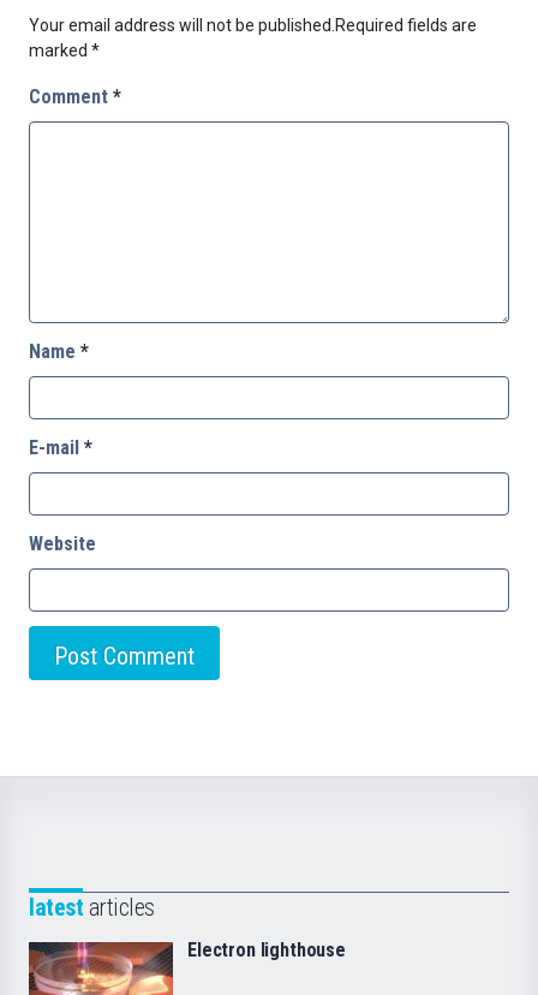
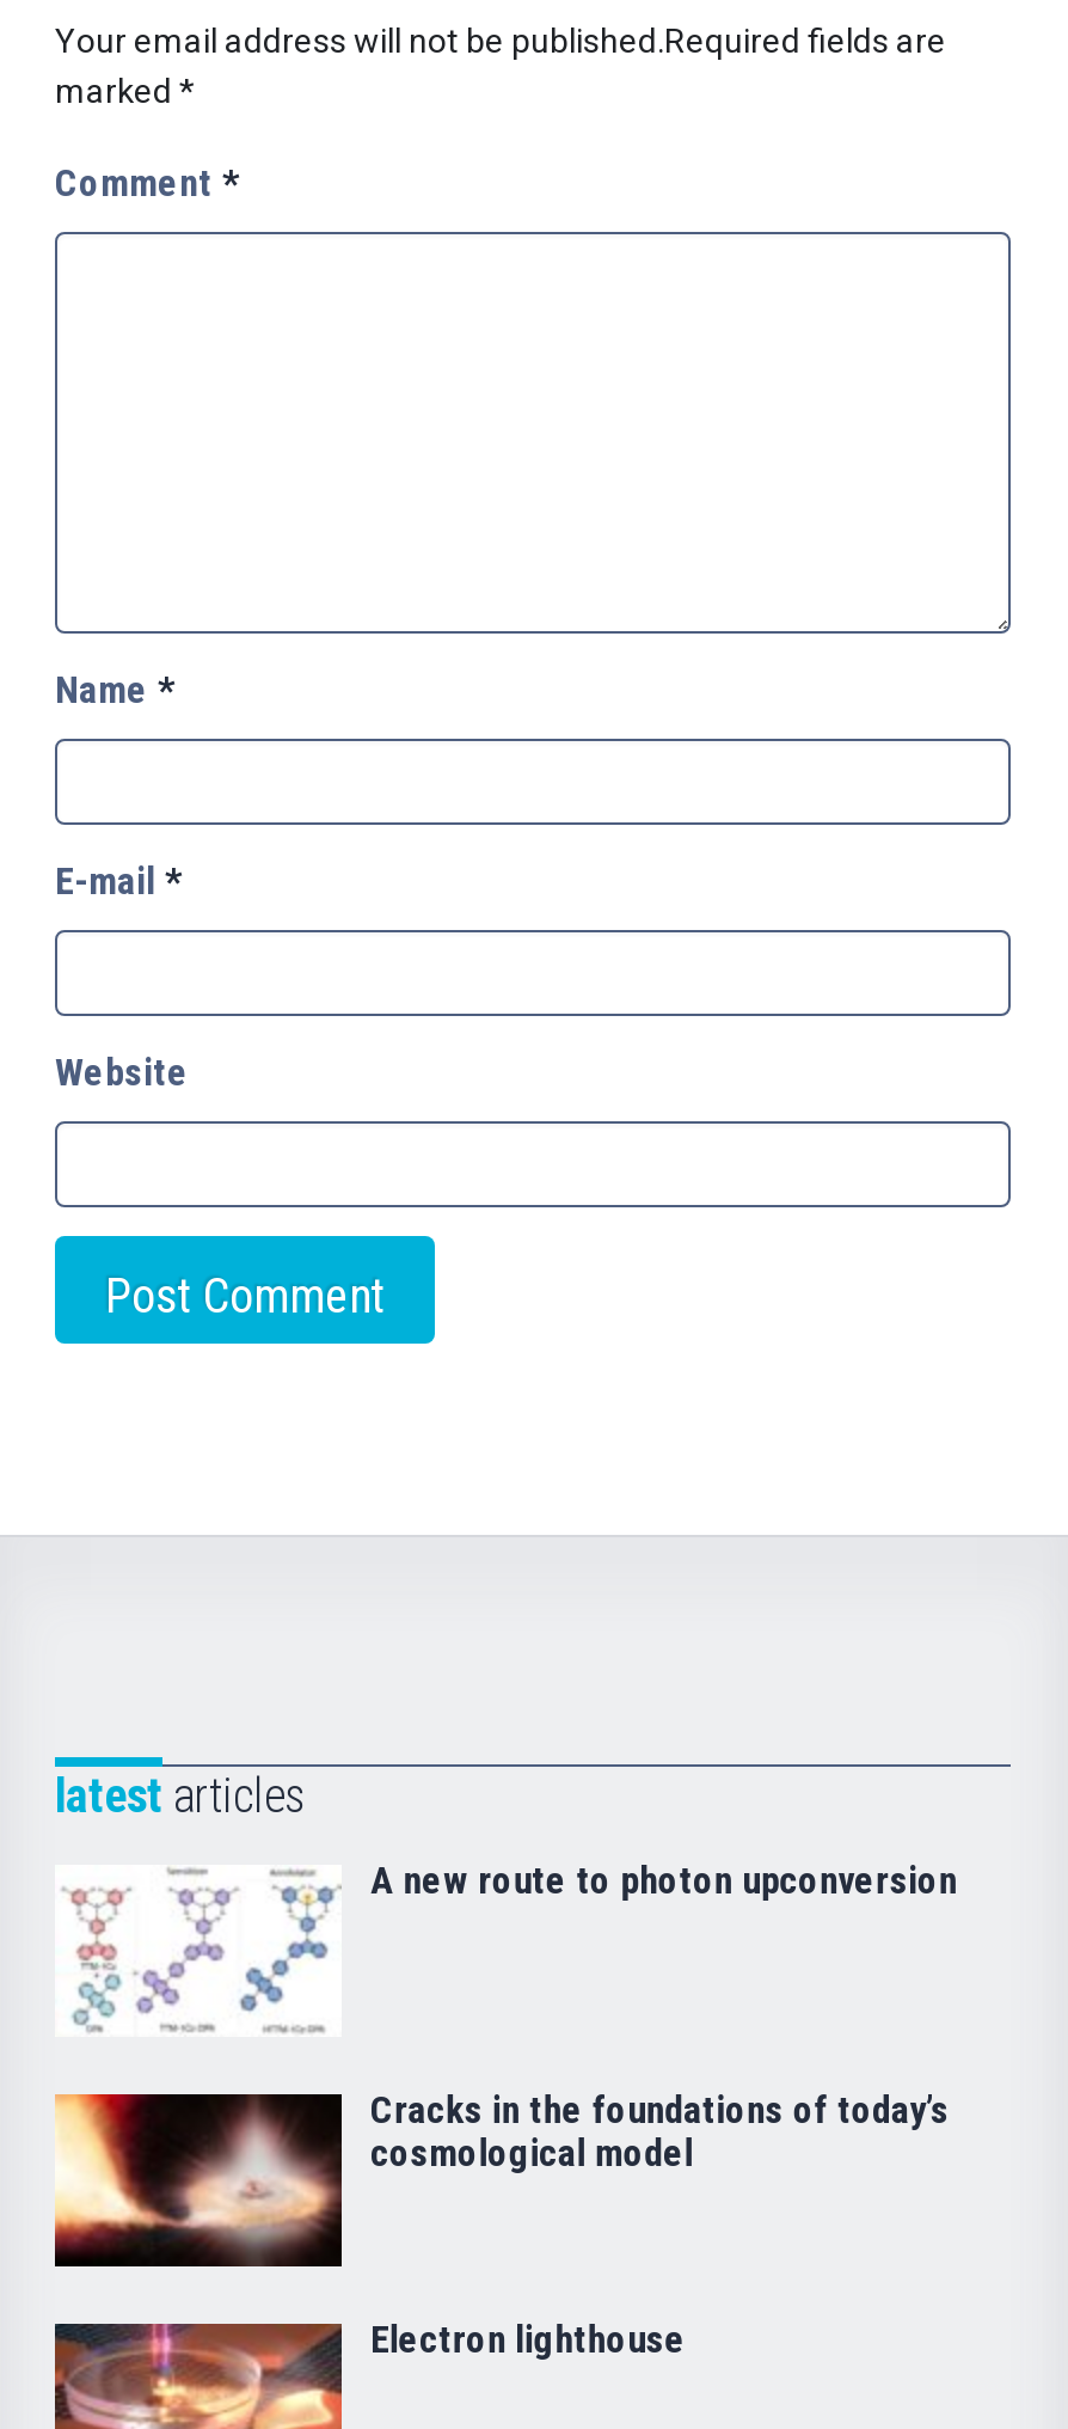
+ [image]
+ Cracks in the foundations of today’s
+ cosmological model

+ [image]
+ A new route to photon upconversion
